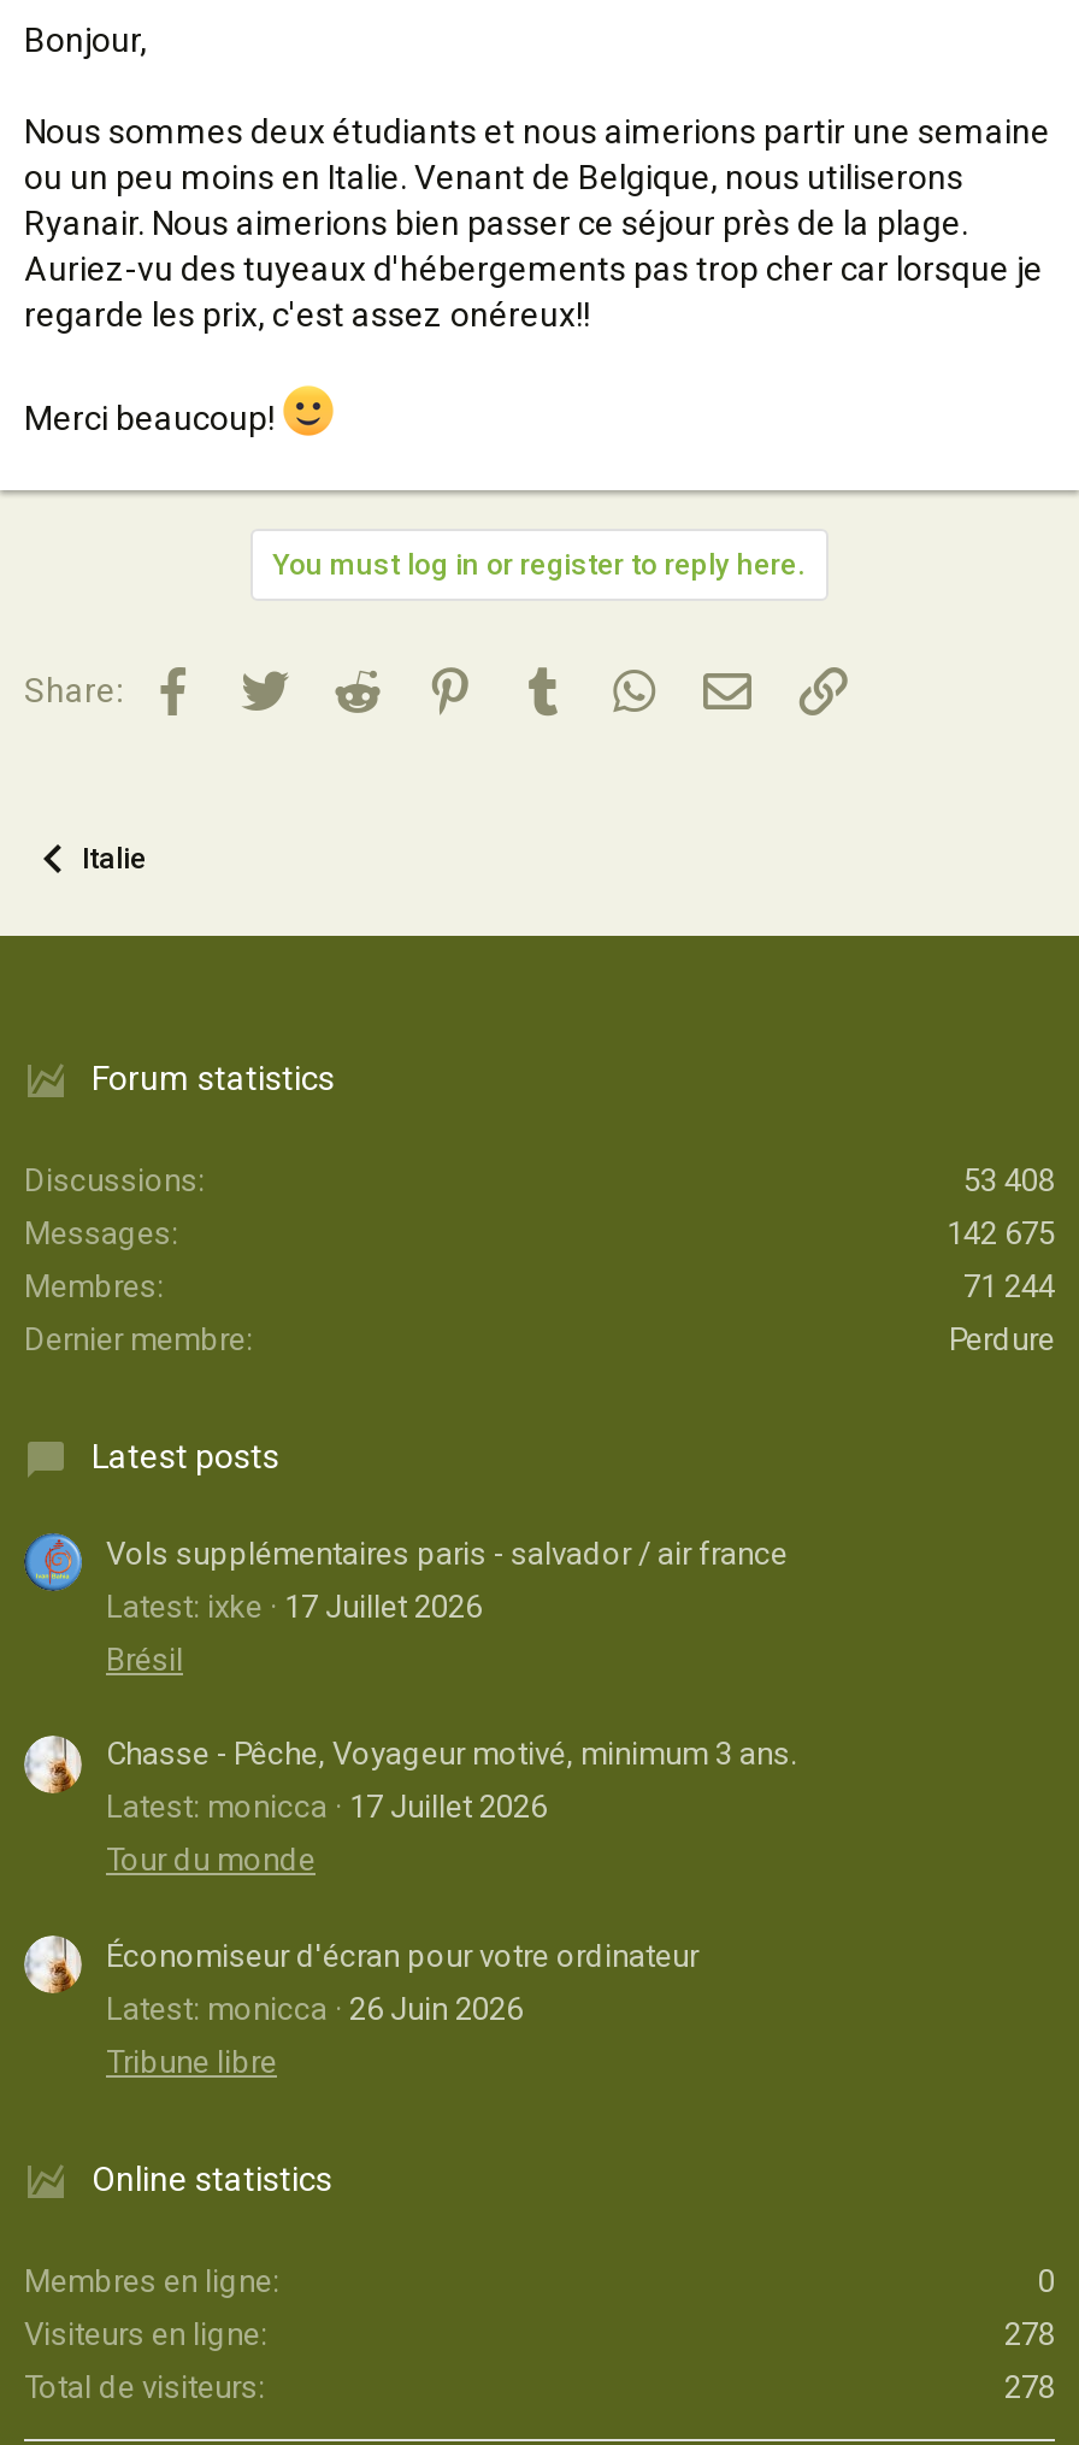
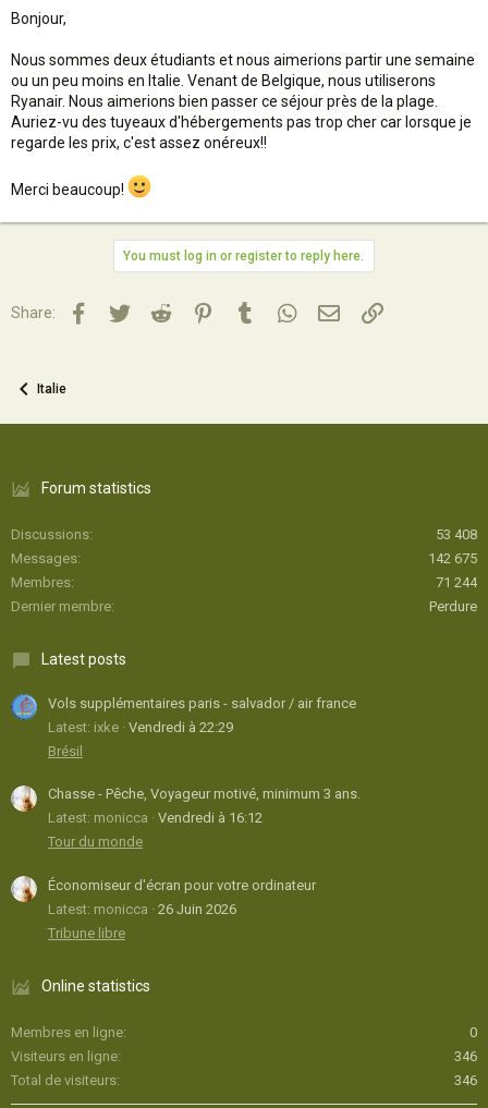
- Latest: ixke 17 Juillet 2026
+ Latest: ixke Vendredi à 22:29

- Latest: monicca 17 Juillet 2026
+ Latest: monicca Vendredi à 16:12

- 278
+ 346

- 278
+ 346
